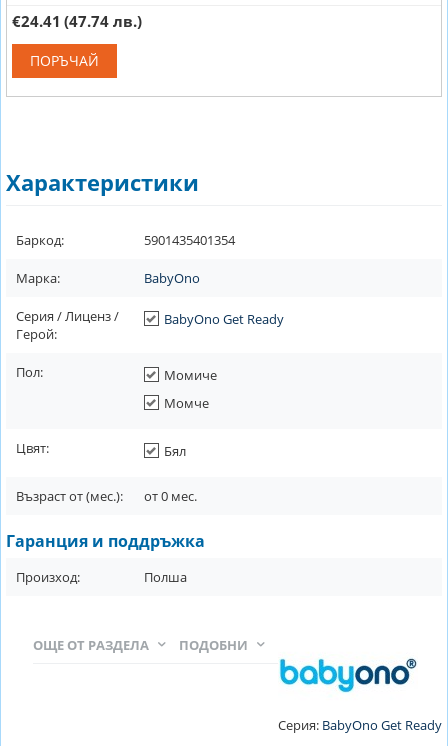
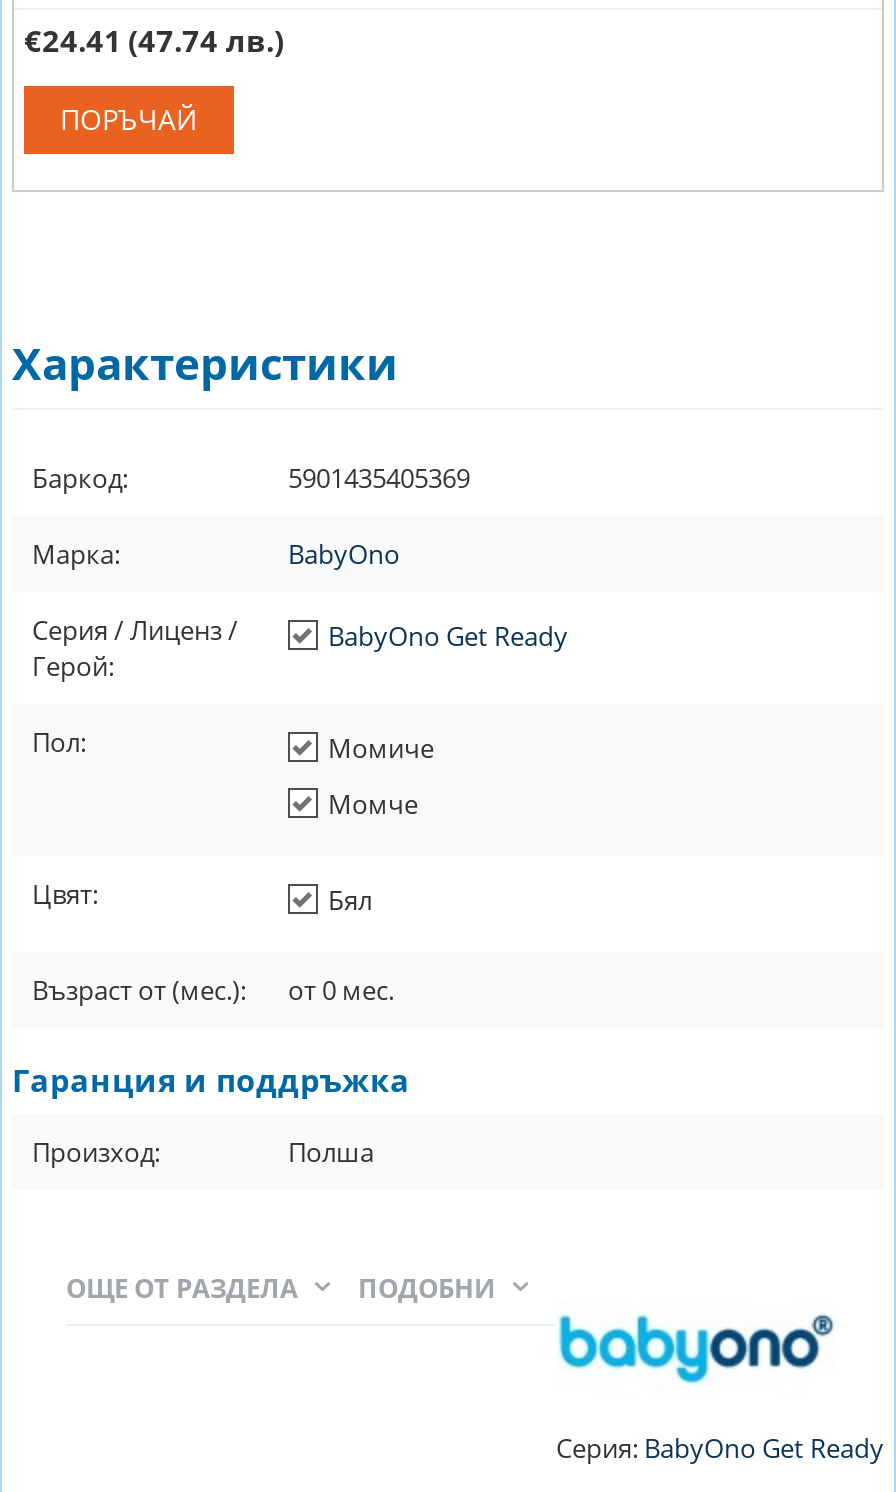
- 5901435401354
+ 5901435405369
